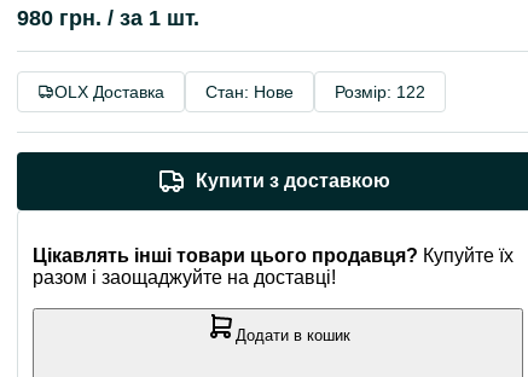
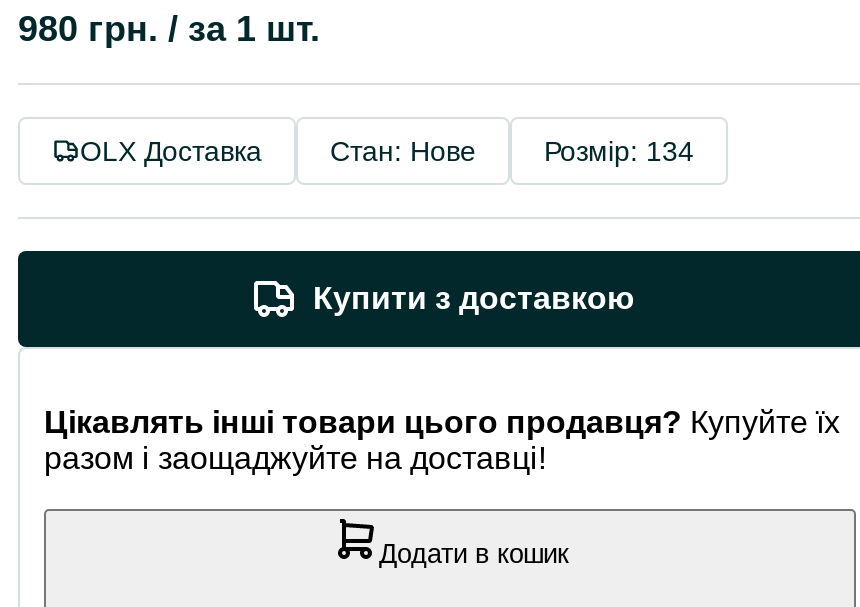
- Розмір: 122
+ Розмір: 134
